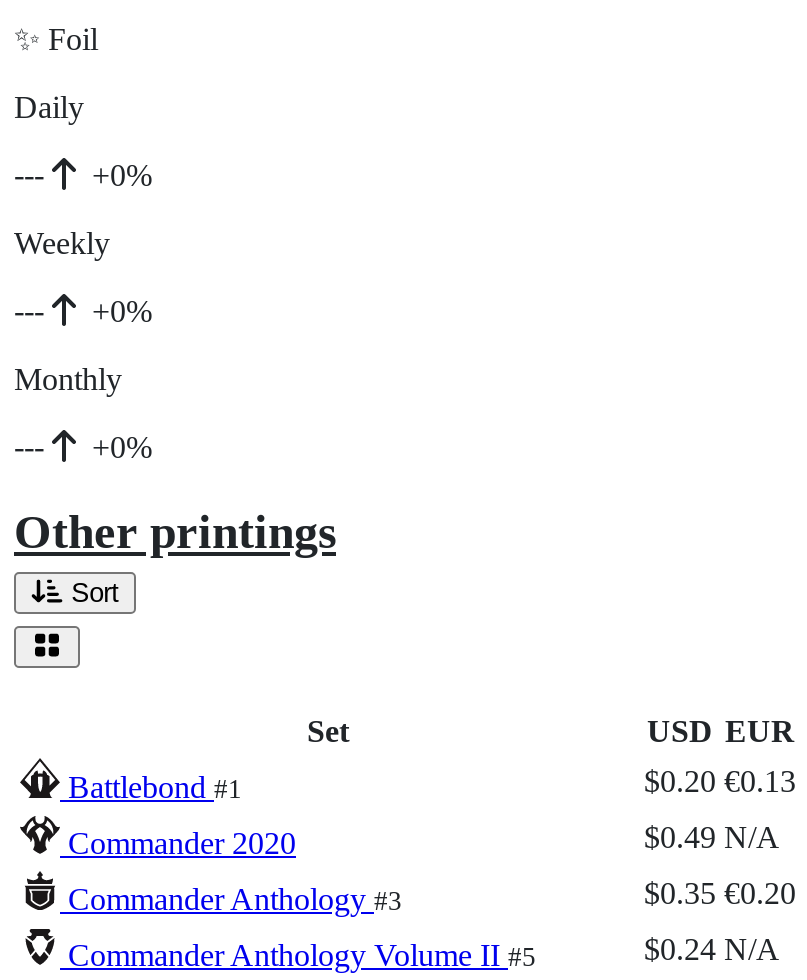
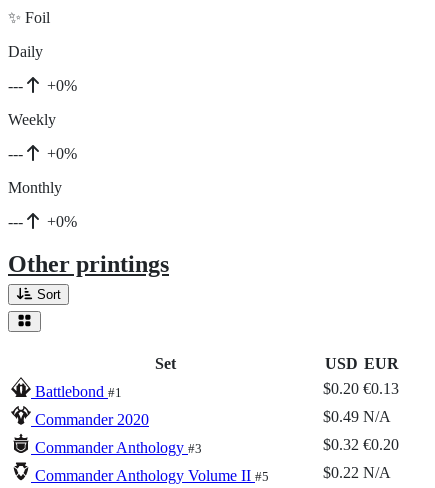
- $0.35 €0.20
+ $0.32 €0.20

- $0.24 N/A
+ $0.22 N/A
